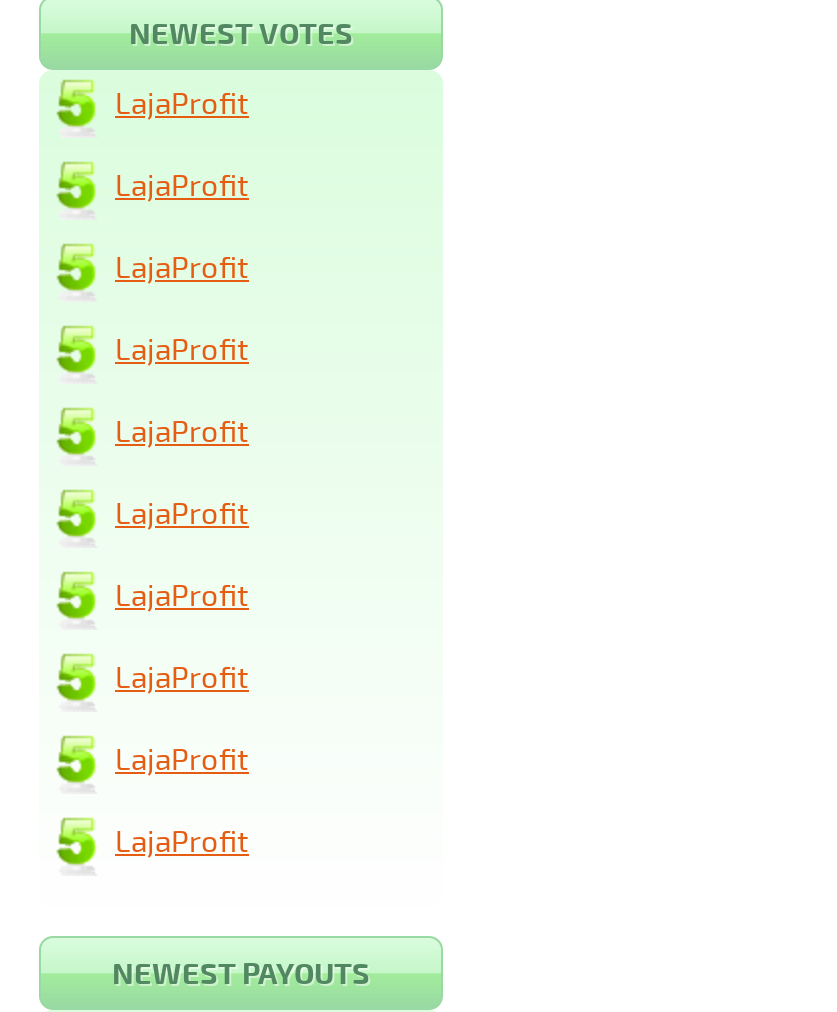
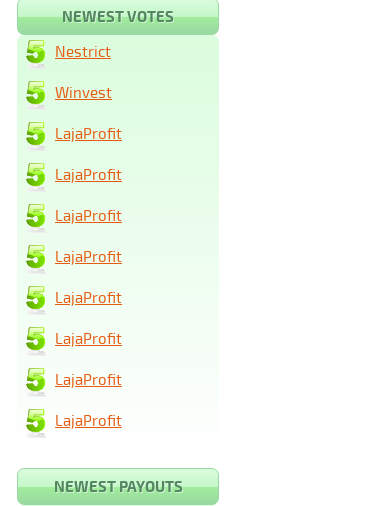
- LajaProfit
+ Nestrict

- LajaProfit
+ Winvest
